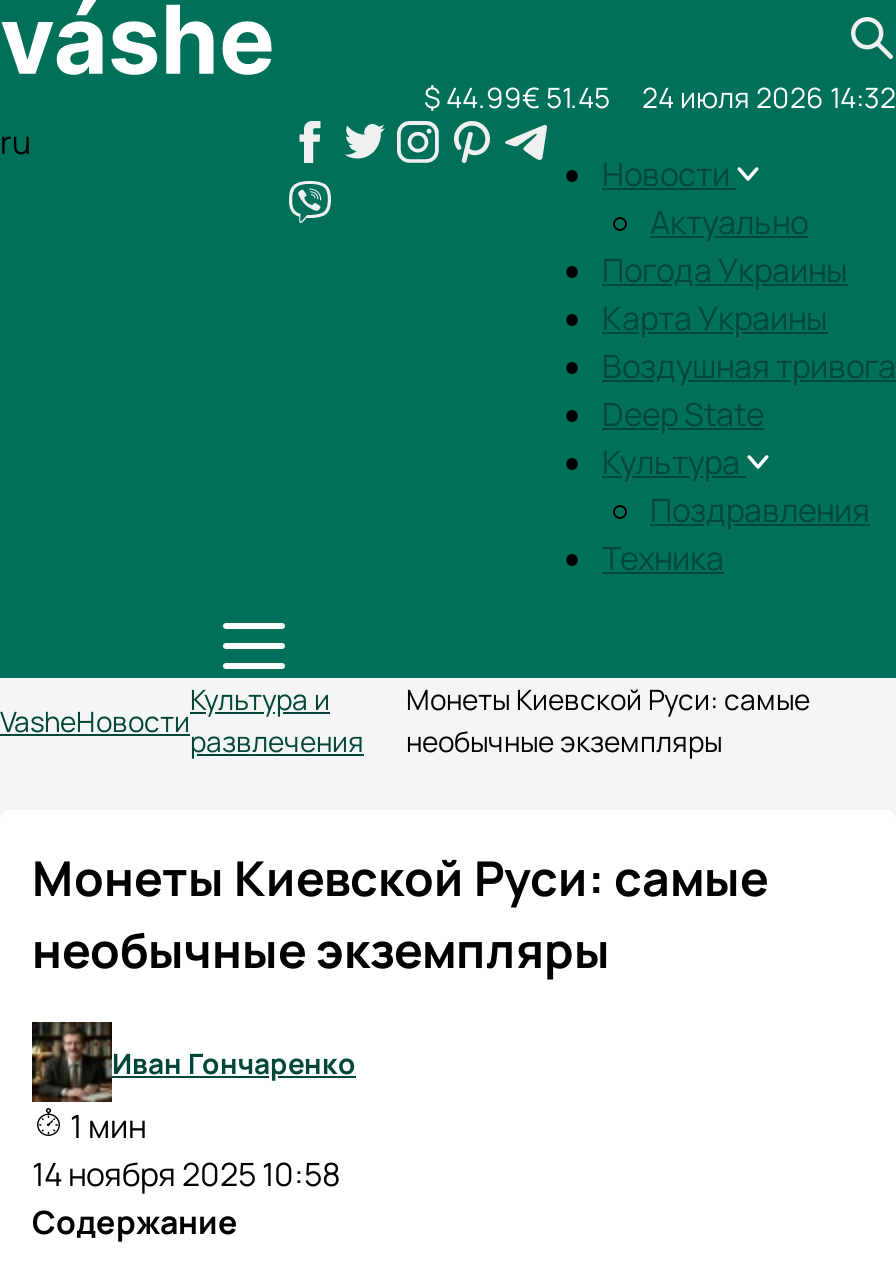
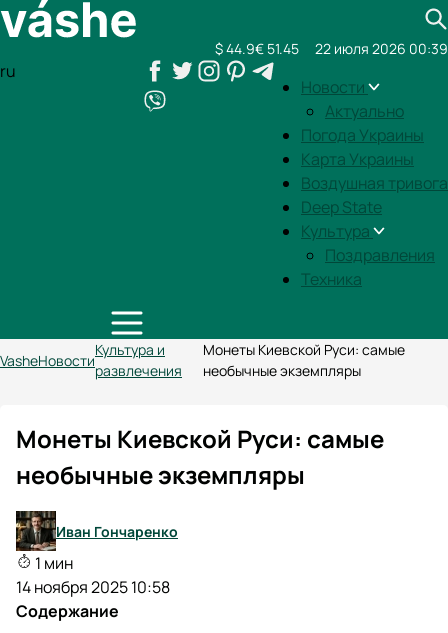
- $ 44.99€ 51.45
+ $ 44.9€ 51.45

- 24 июля 2026 14:32
+ 22 июля 2026 00:39
